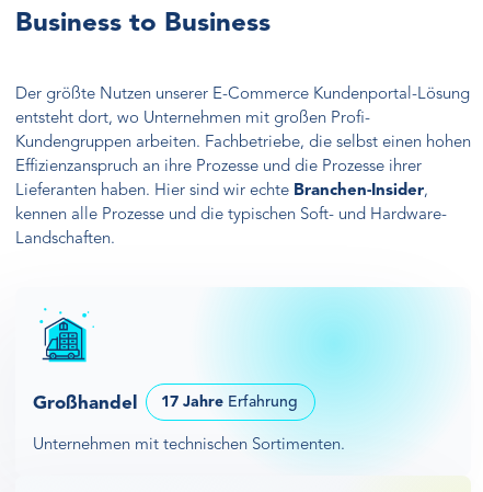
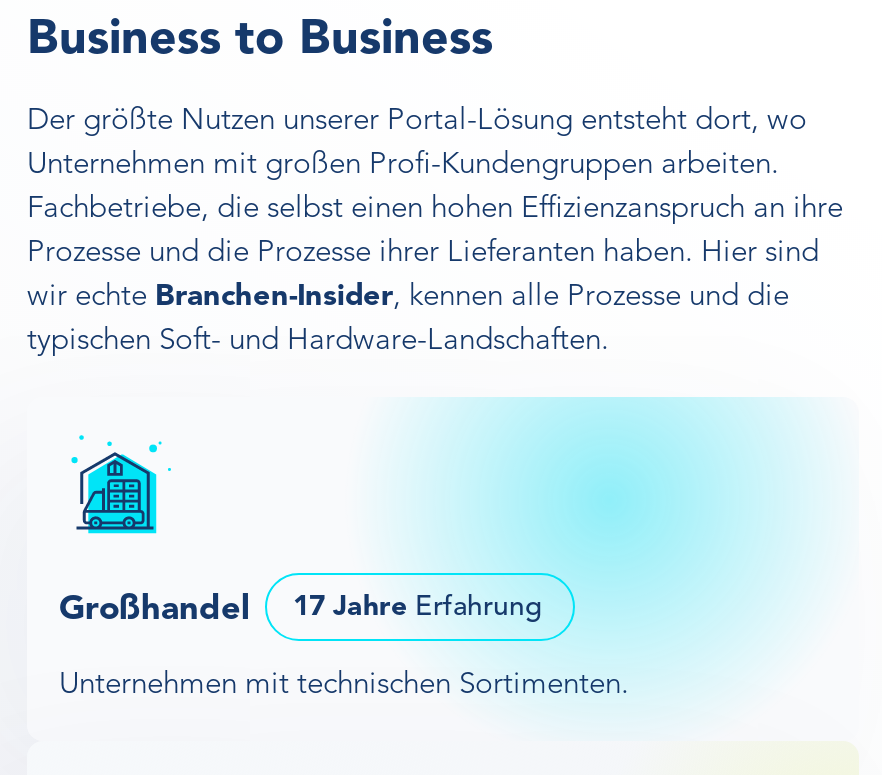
- Der größte Nutzen unserer E-Commerce Kundenportal-Lösung
- entsteht dort, wo Unternehmen mit großen Profi-
- Kundengruppen arbeiten. Fachbetriebe, die selbst einen hohen
- Effizienzanspruch an ihre Prozesse und die Prozesse ihrer
- Lieferanten haben. Hier sind wir echte Branchen-Insider,
- kennen alle Prozesse und die typischen Soft- und Hardware-
- Landschaften.
+ Der größte Nutzen unserer Portal-Lösung entsteht dort, wo
+ Unternehmen mit großen Profi-Kundengruppen arbeiten.
+ Fachbetriebe, die selbst einen hohen Effizienzanspruch an ihre
+ Prozesse und die Prozesse ihrer Lieferanten haben. Hier sind
+ wir echte Branchen-Insider, kennen alle Prozesse und die
+ typischen Soft- und Hardware-Landschaften.
